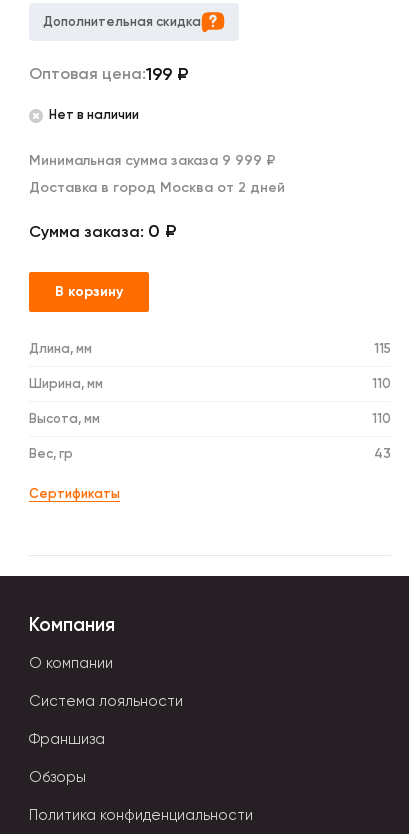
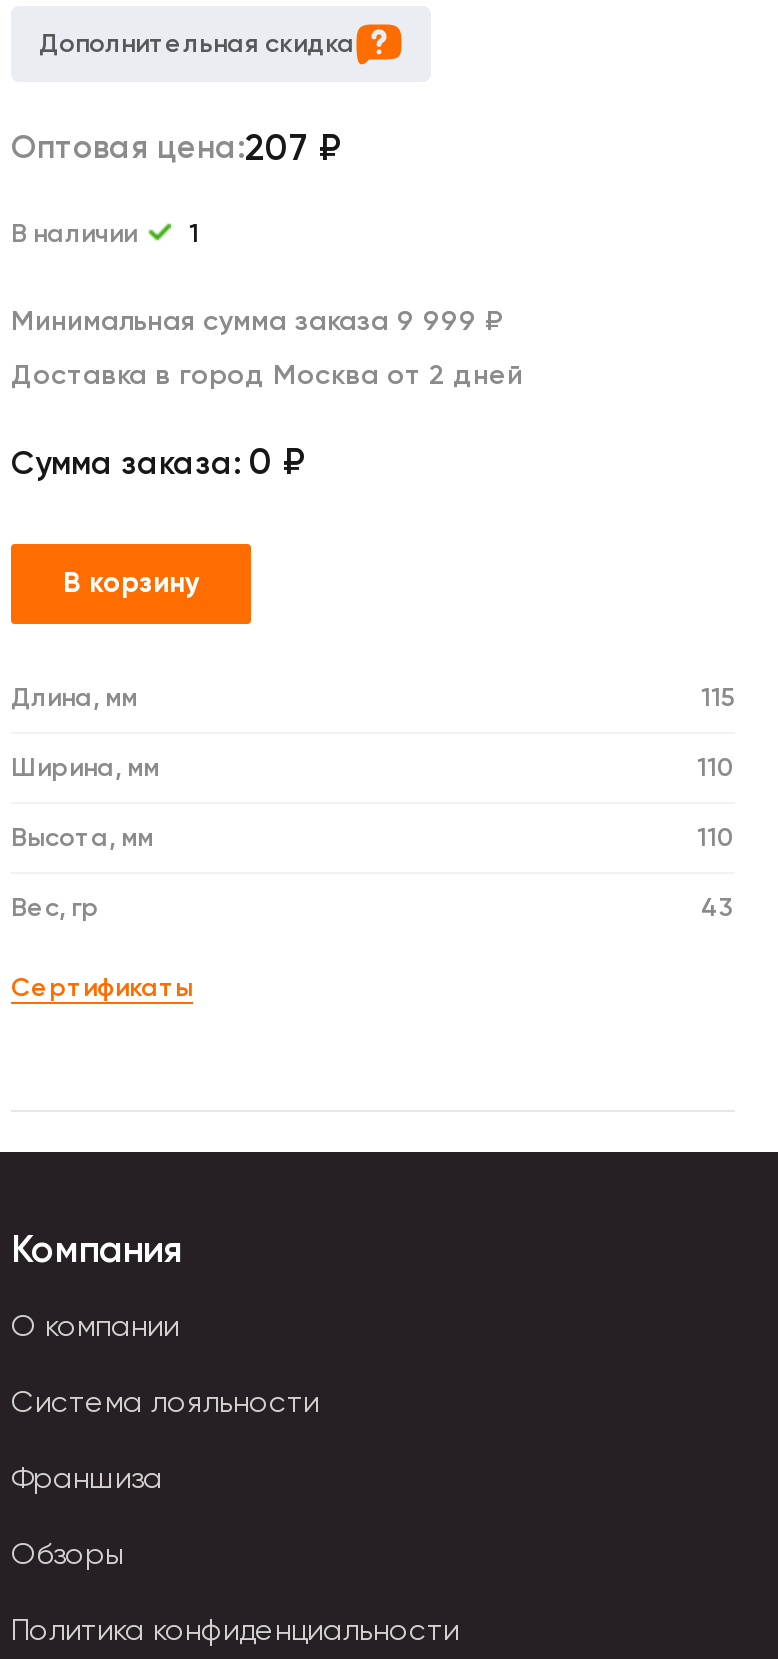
- Оптовая цена:199 ₽
+ Оптовая цена:207 ₽

- Нет в наличии
+ В наличии
+ 1
